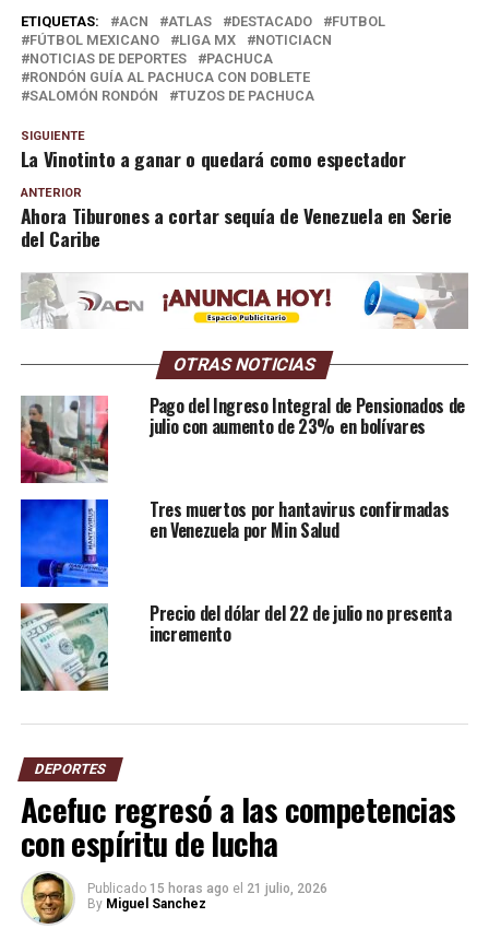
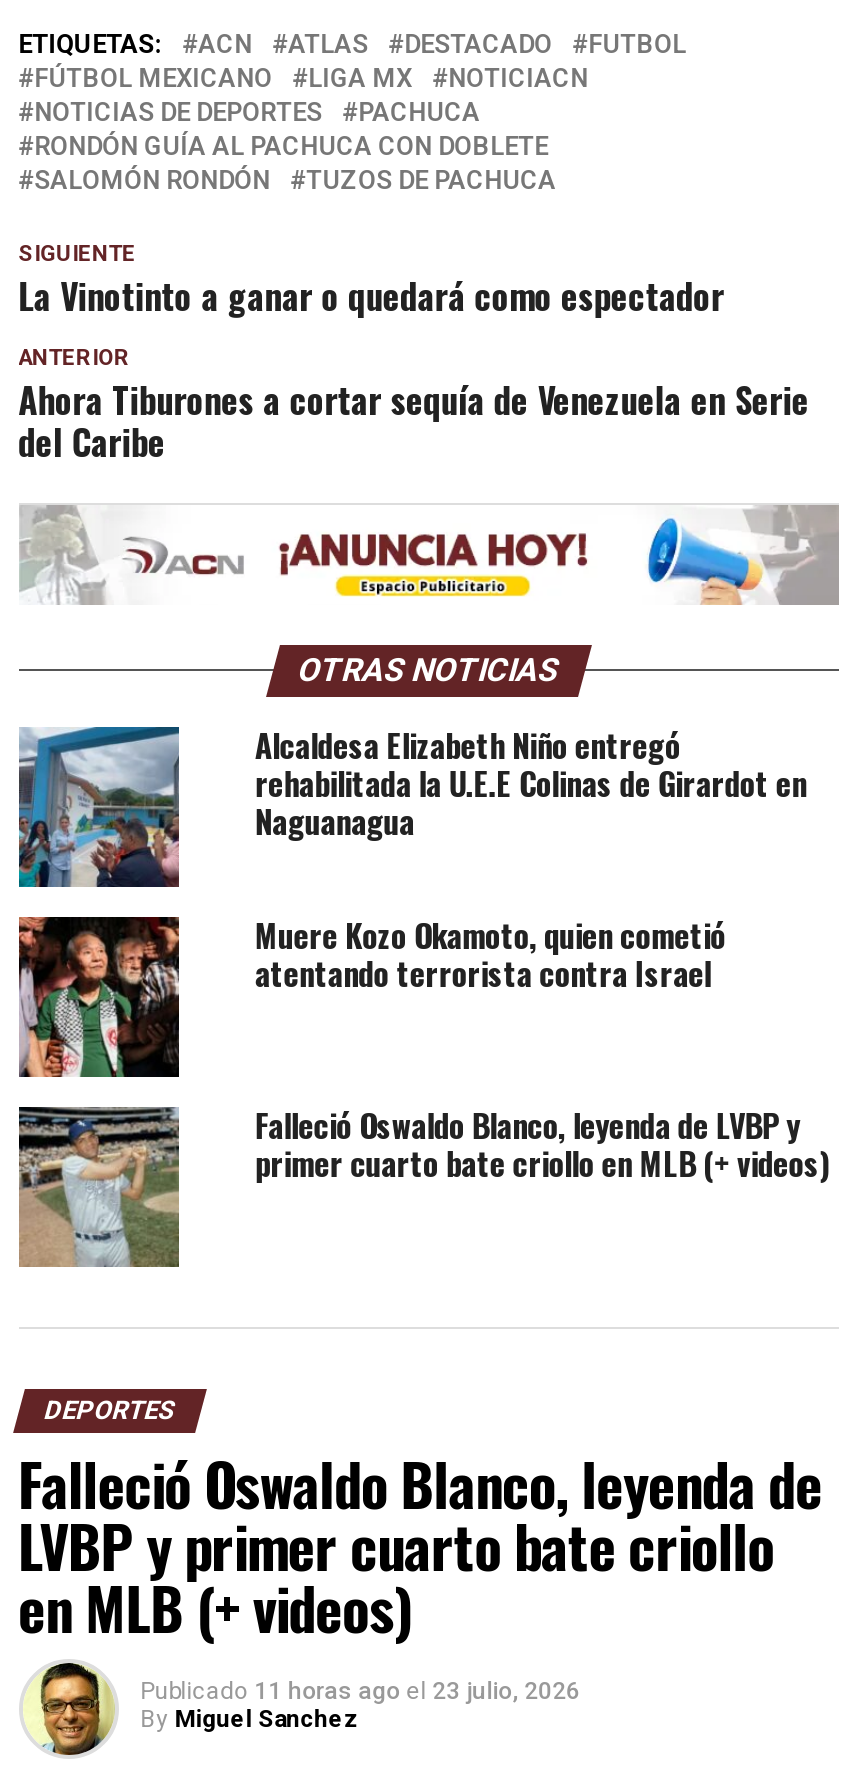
- [image]
- Pago del Ingreso Integral de Pensionados de
- julio con aumento de 23% en bolívares
+ [image]
+ Alcaldesa Elizabeth Niño entregó
+ rehabilitada la U.E.E Colinas de Girardot en
+ Naguanagua

- [image]
- Tres muertos por hantavirus confirmadas
- en Venezuela por Min Salud
+ [image]
+ Muere Kozo Okamoto, quien cometió
+ atentando terrorista contra Israel

- [image]
- Precio del dólar del 22 de julio no presenta
- incremento
+ [image]
+ Falleció Oswaldo Blanco, leyenda de LVBP y
+ primer cuarto bate criollo en MLB (+ videos)

- Acefuc regresó a las competencias
- con espíritu de lucha
- Publicado 15 horas ago el 21 julio, 2026
+ Falleció Oswaldo Blanco, leyenda de
+ LVBP y primer cuarto bate criollo
+ en MLB (+ videos)
+ Publicado 11 horas ago el 23 julio, 2026
